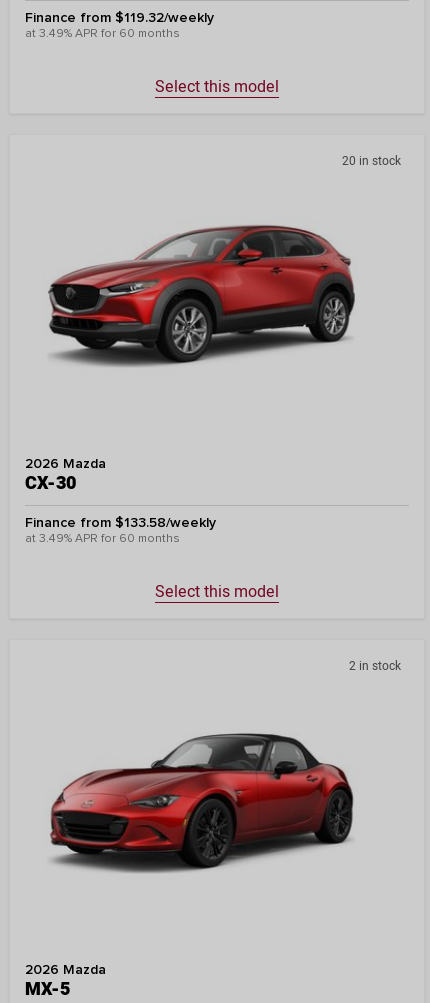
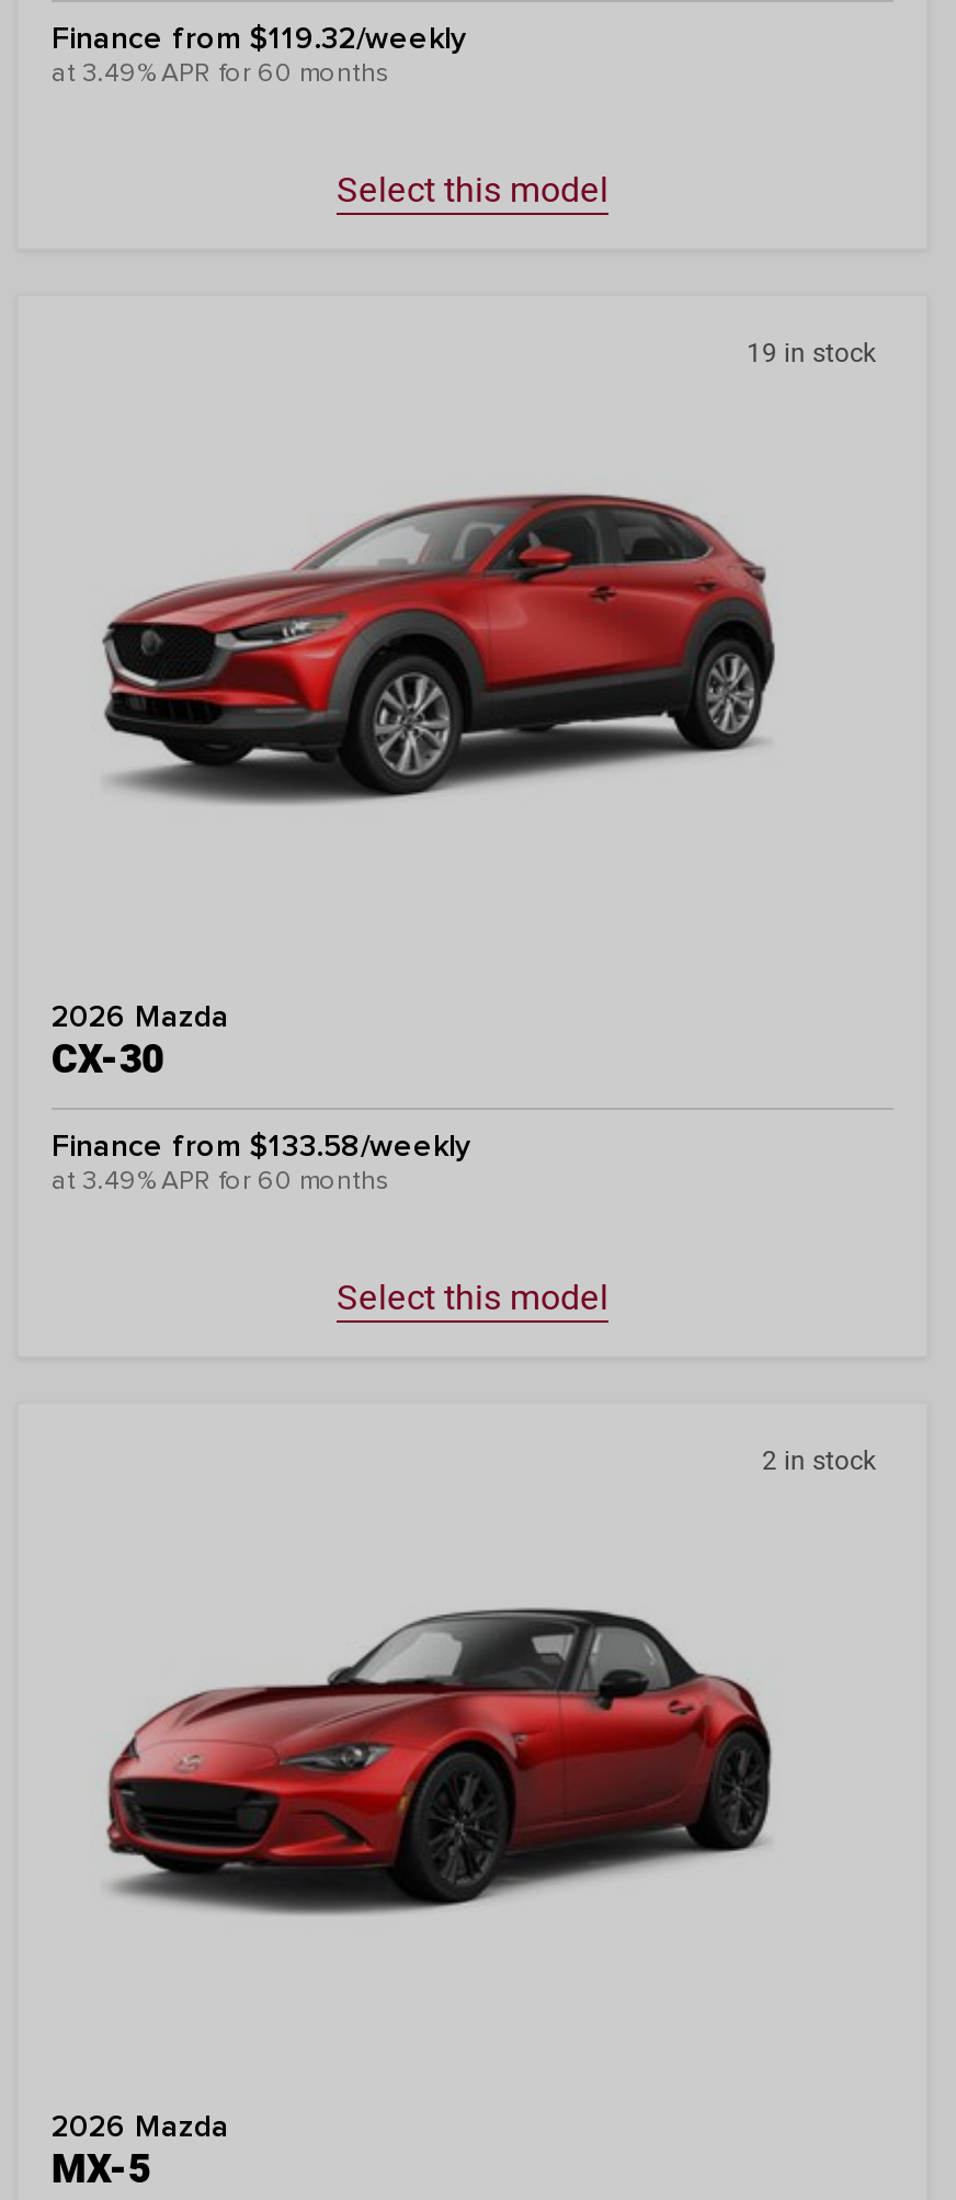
- 20 in stock
+ 19 in stock
